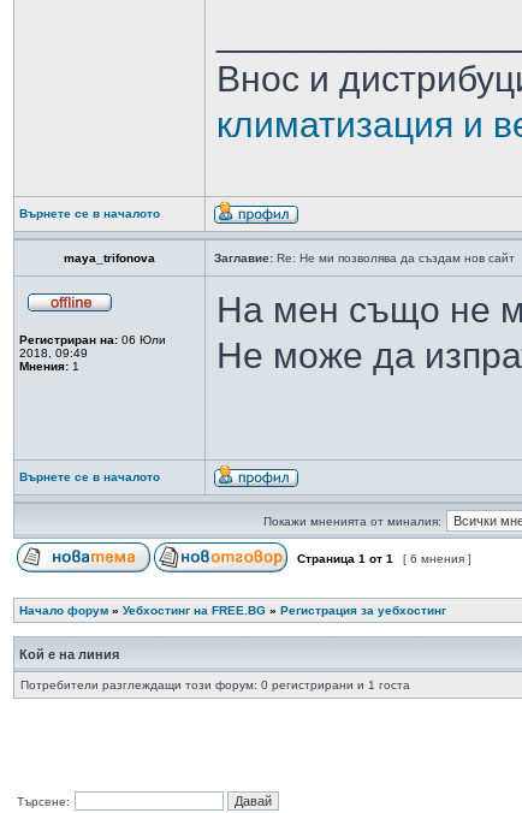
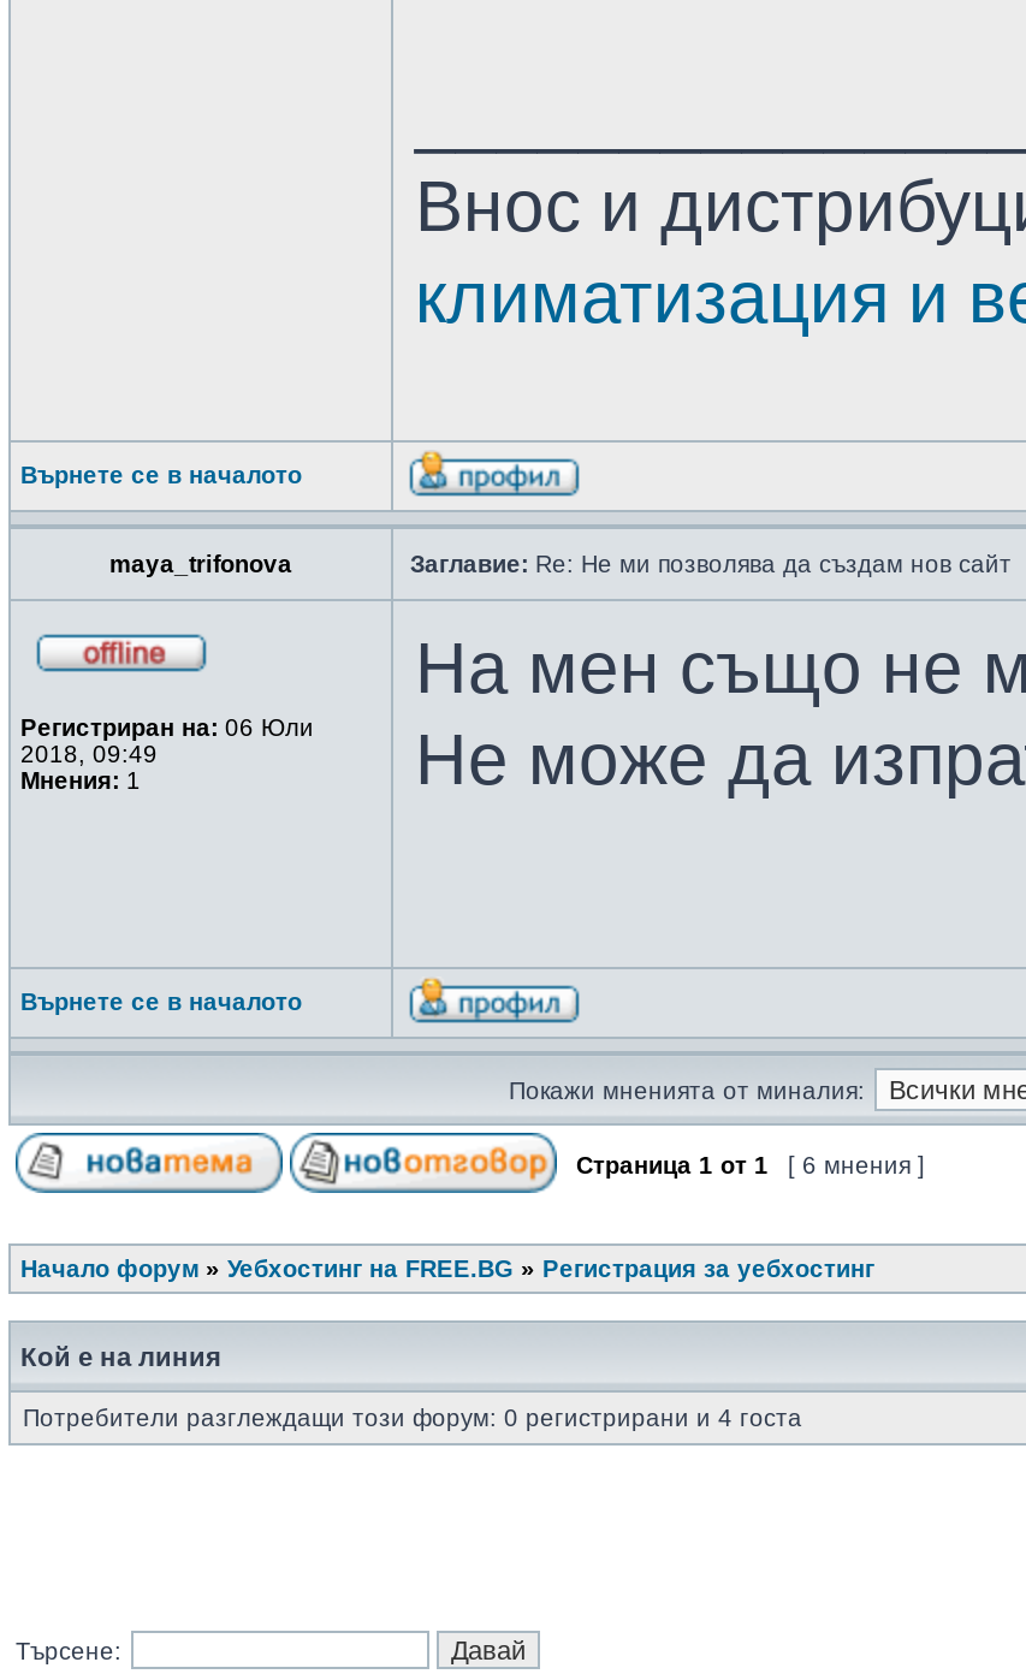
- Потребители разглеждащи този форум: 0 регистрирани и 1 госта
+ Потребители разглеждащи този форум: 0 регистрирани и 4 госта
